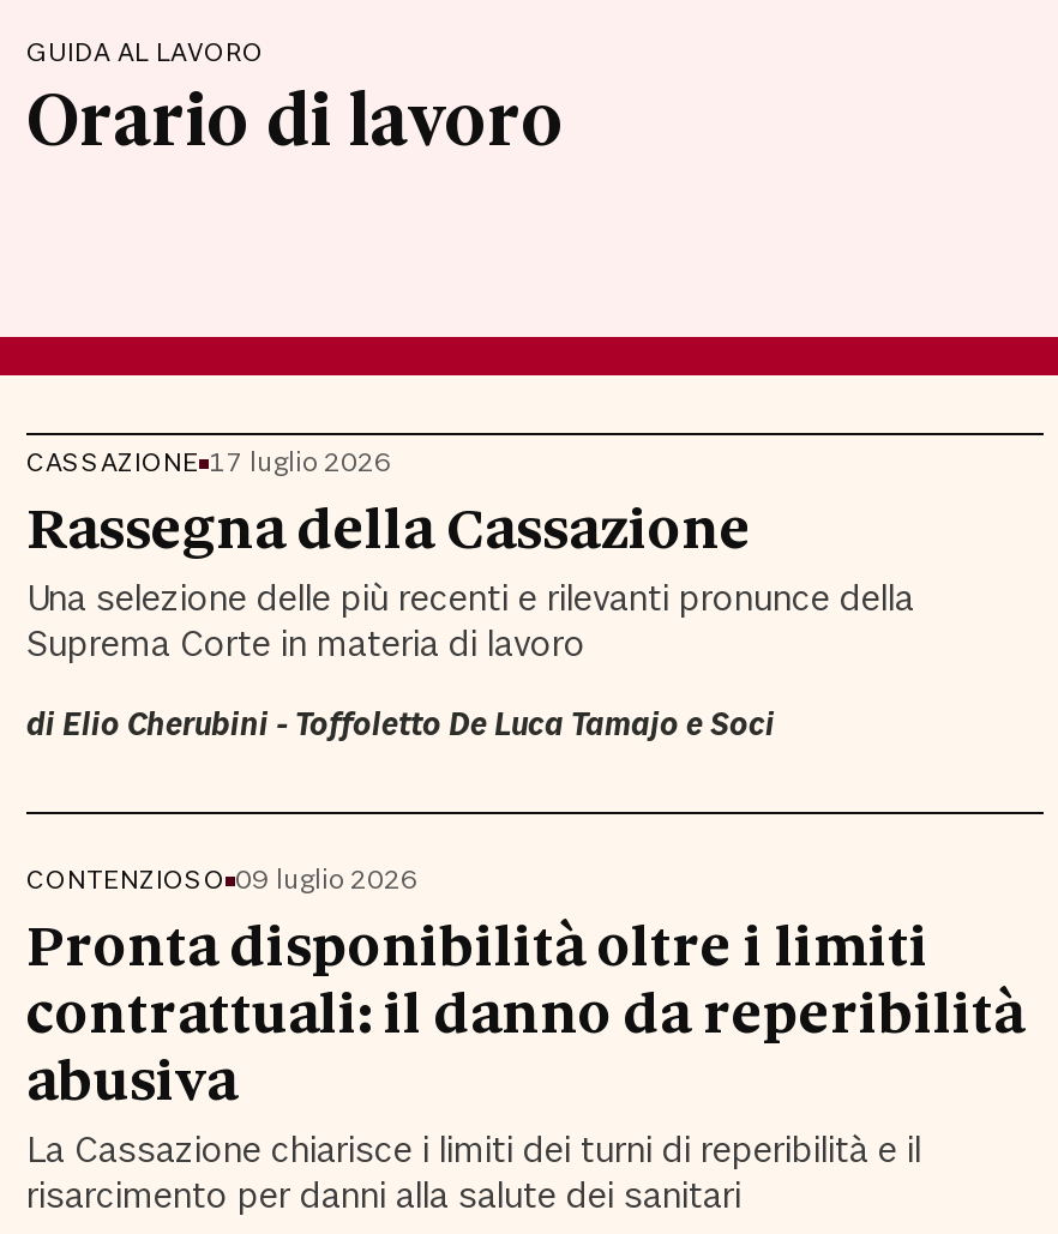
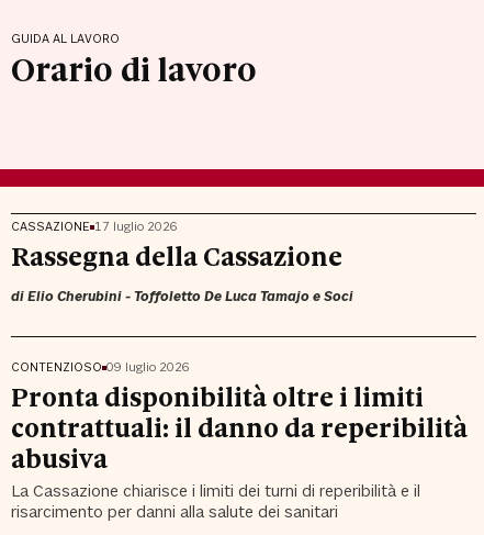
- Una selezione delle più recenti e rilevanti pronunce della
- Suprema Corte in materia di lavoro
